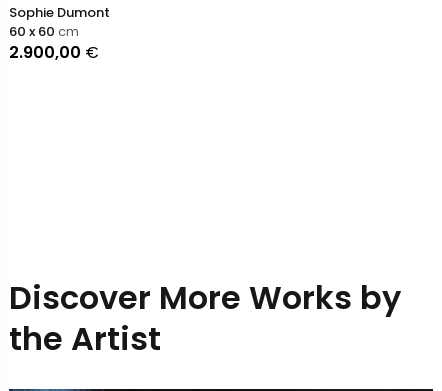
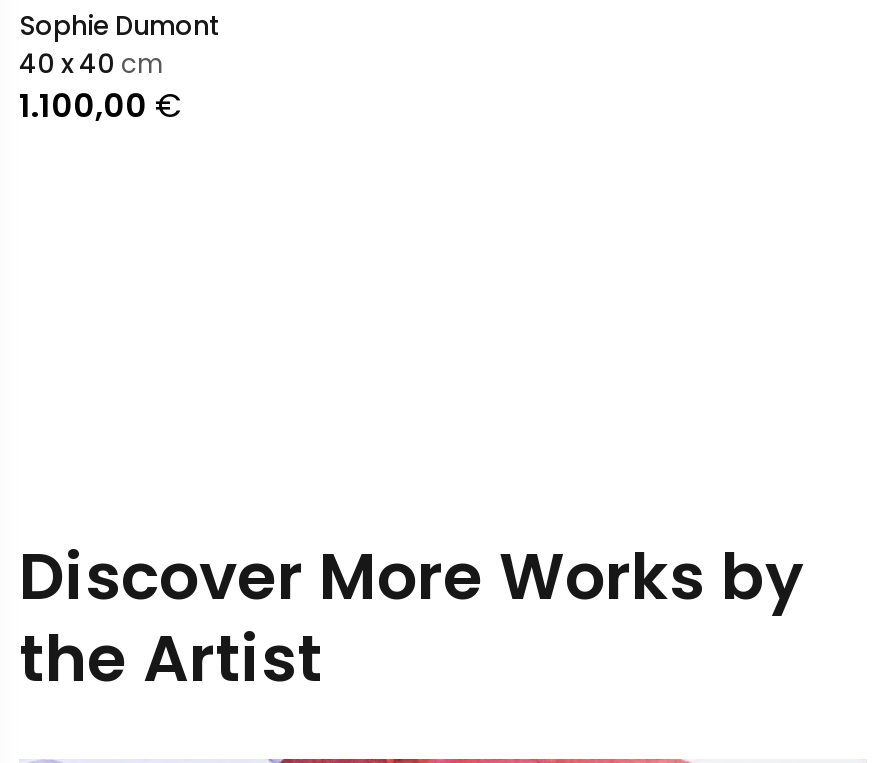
- 60 x 60 cm
+ 40 x 40 cm

- 2.900,00 €
+ 1.100,00 €
